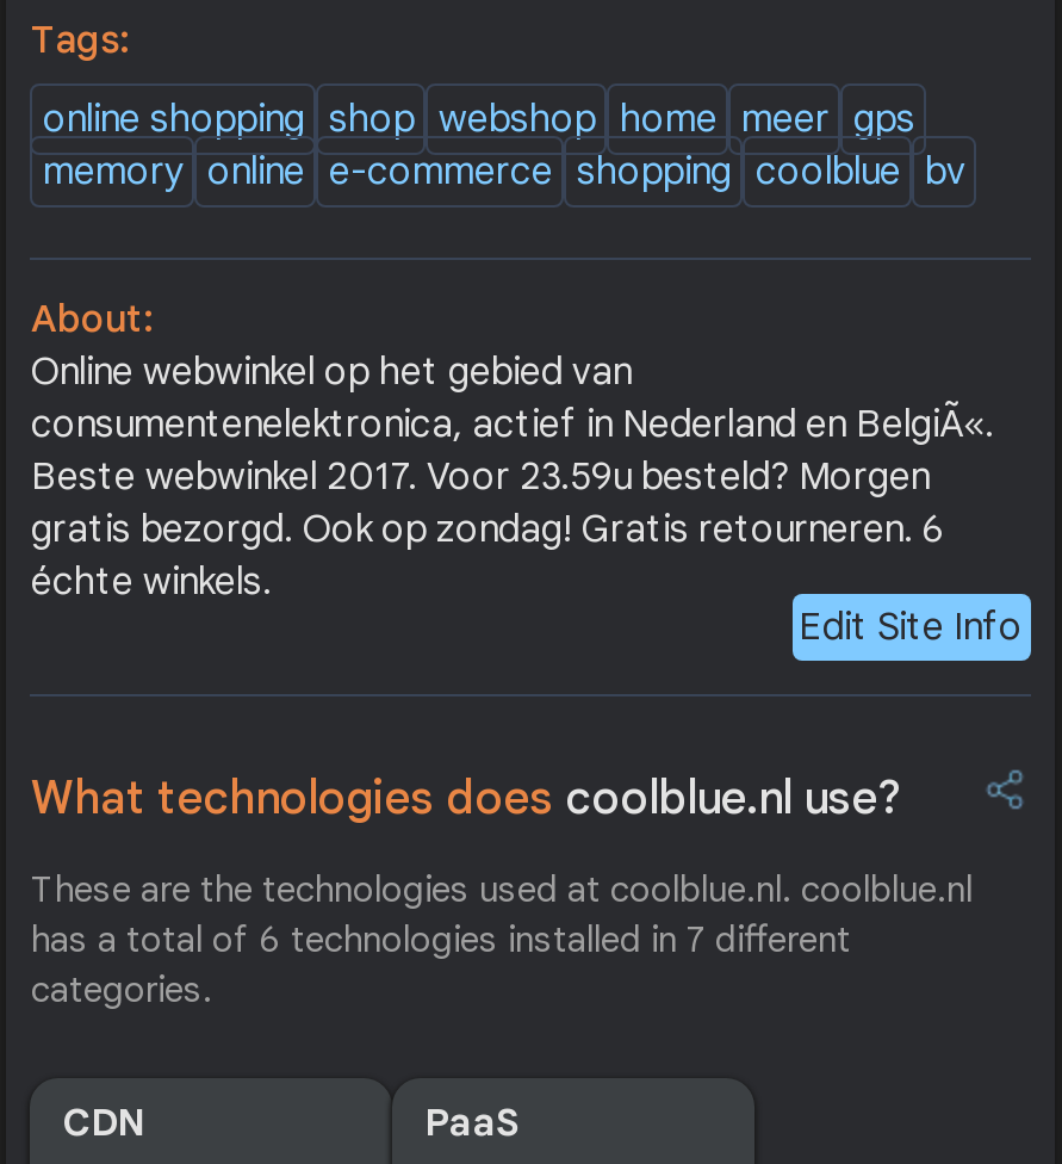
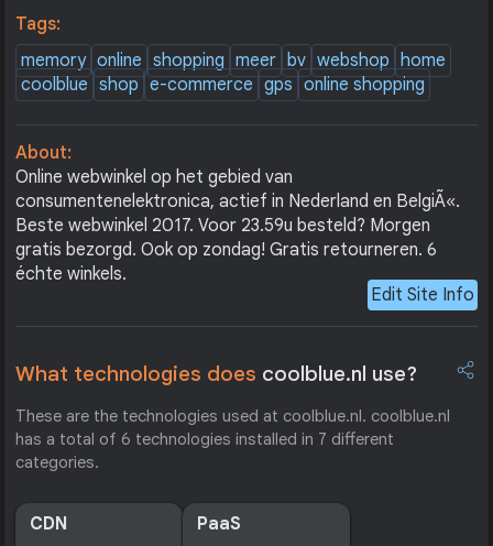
- online shopping shop webshop home meer gps
- memory online e-commerce shopping coolblue bv
+ memory online shopping meer bv webshop home
+ coolblue shop e-commerce gps online shopping
